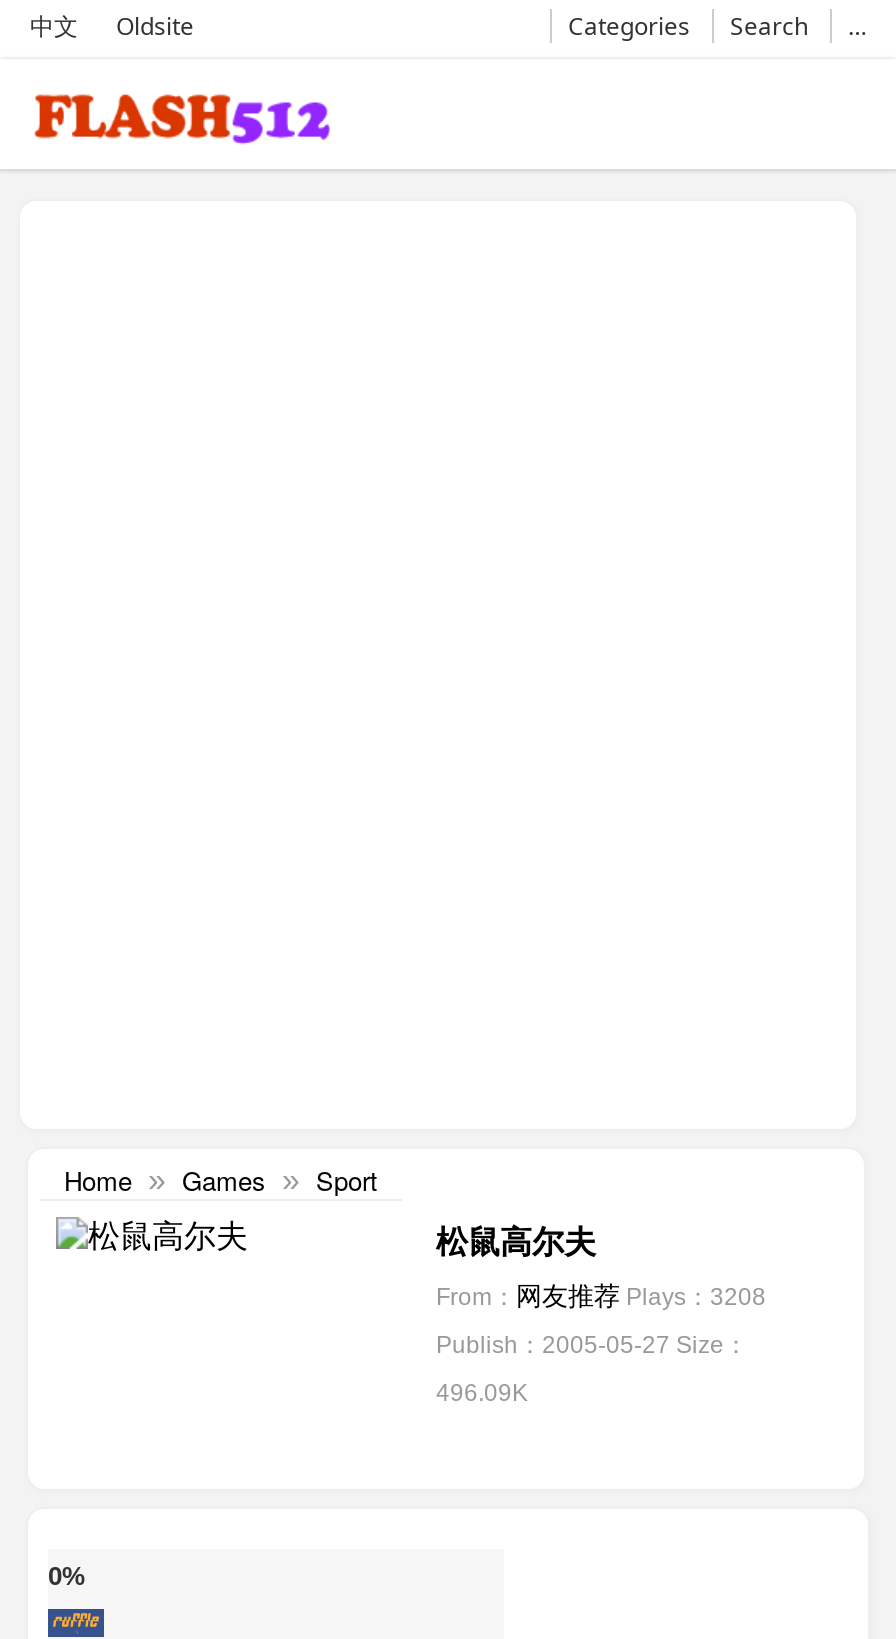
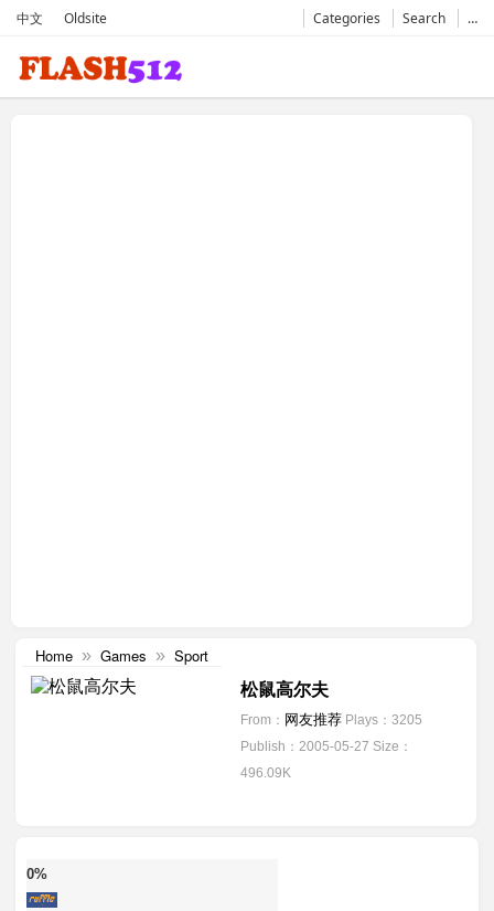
- From：网友推荐 Plays：3208
+ From：网友推荐 Plays：3205
